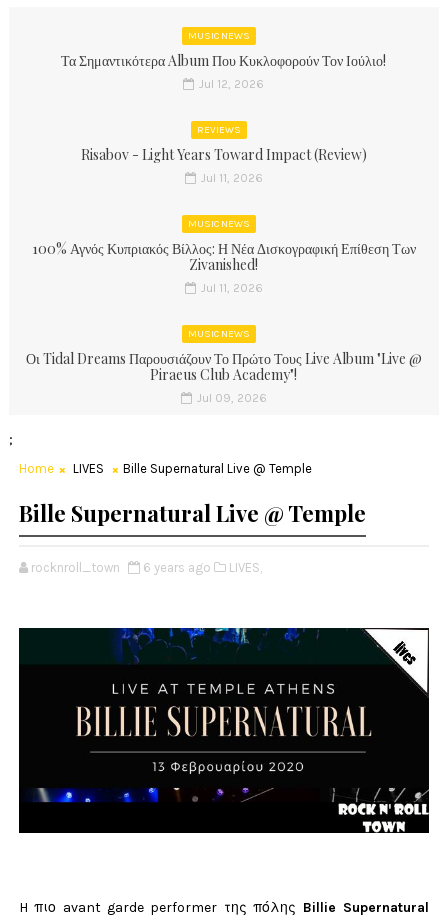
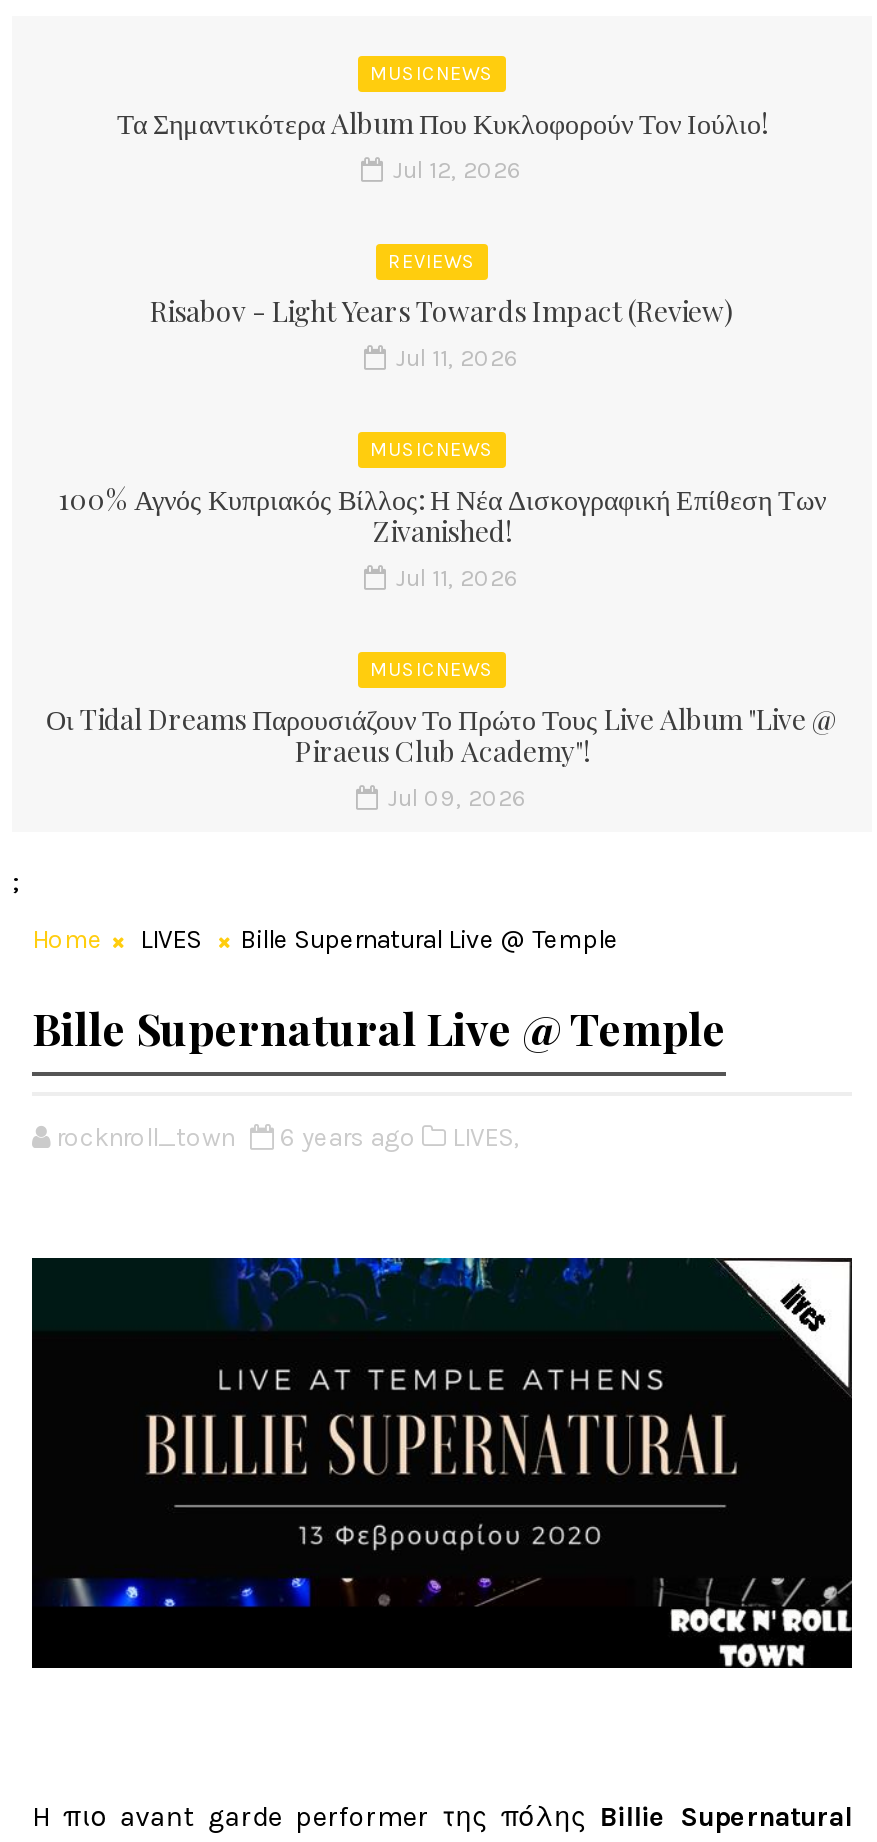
- Risabov - Light Years Toward Impact (Review)
+ Risabov - Light Years Towards Impact (Review)
